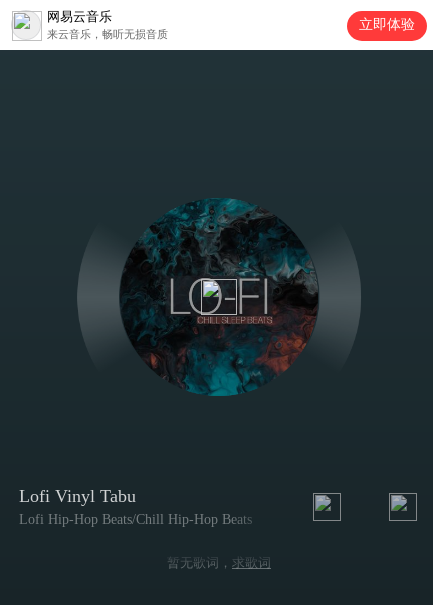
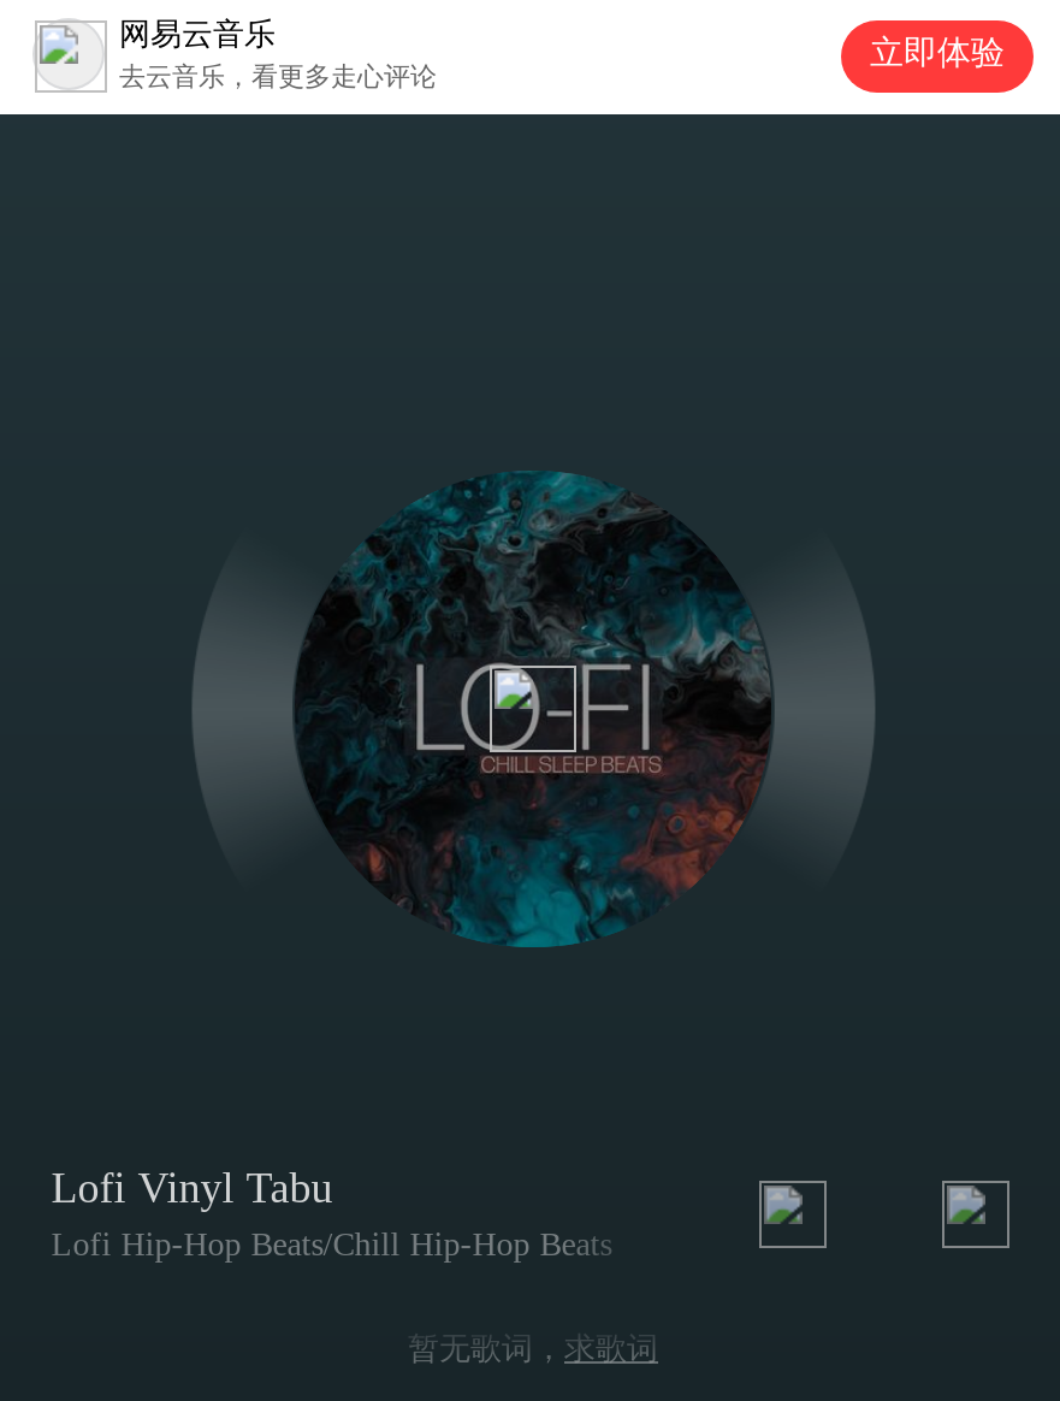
- 来云音乐，畅听无损音质
+ 去云音乐，看更多走心评论
